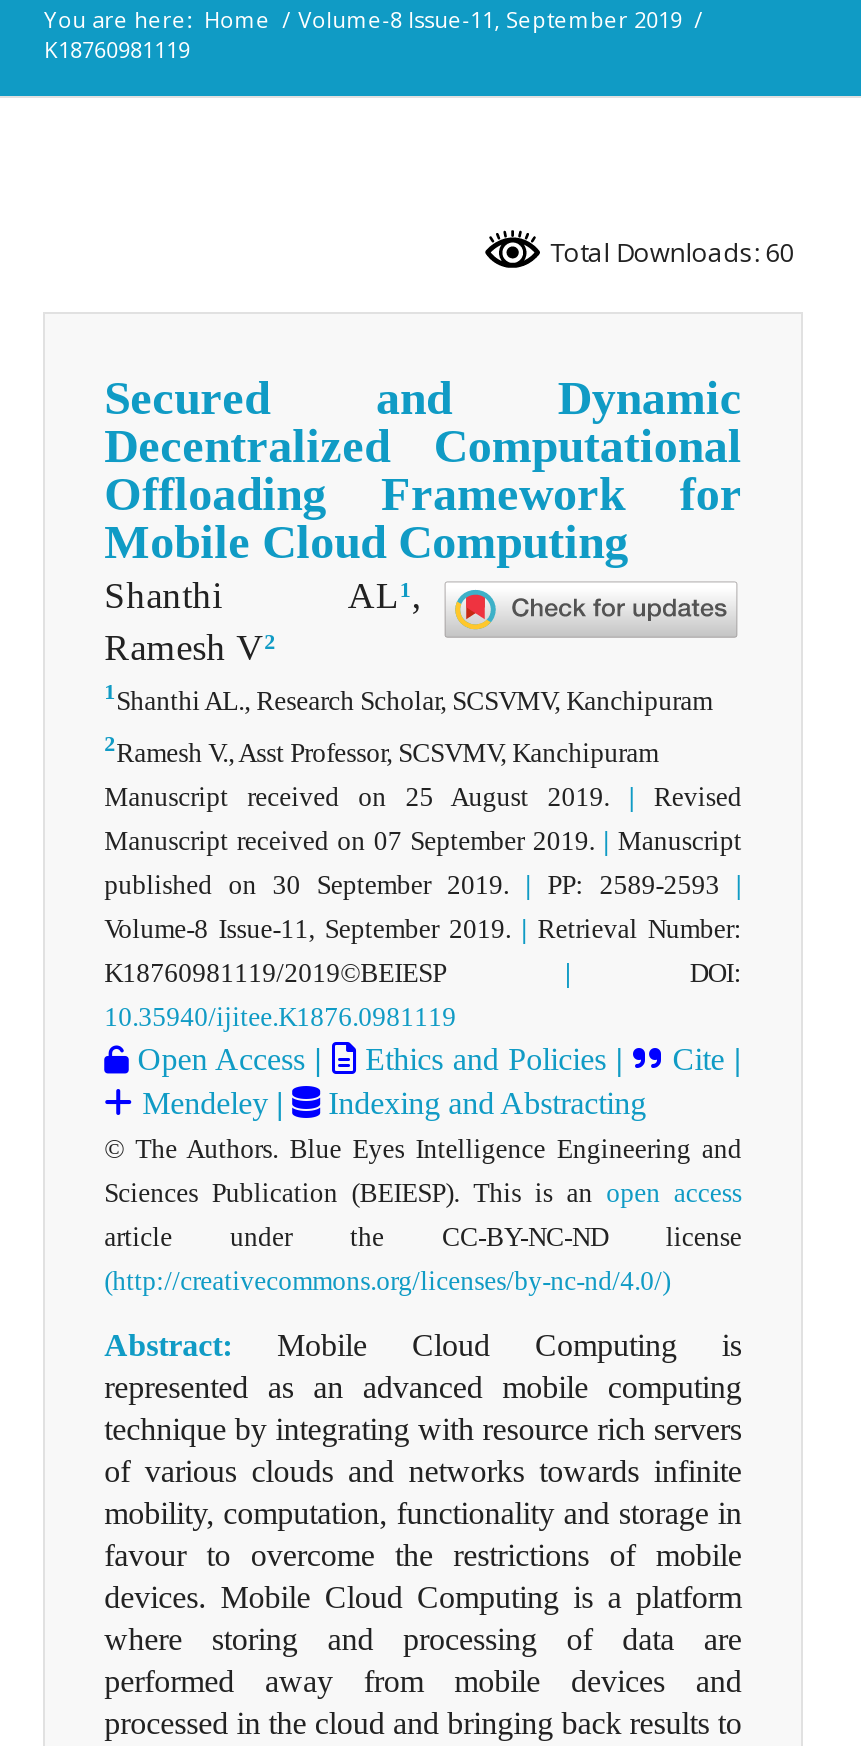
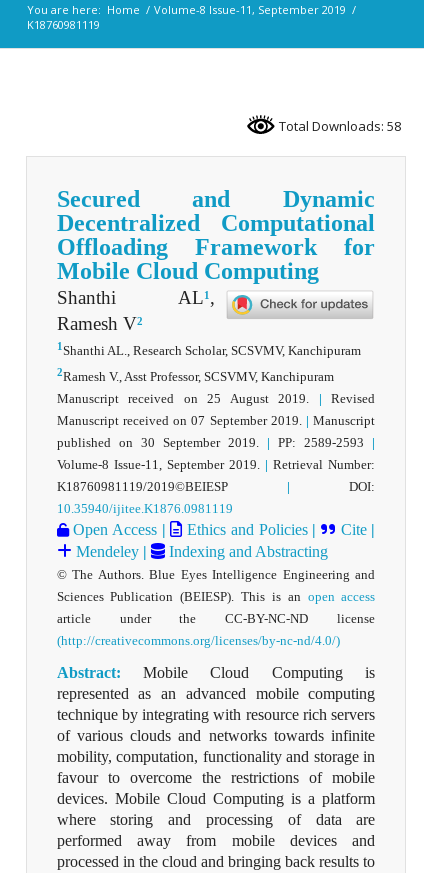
- Total Downloads: 60
+ Total Downloads: 58
